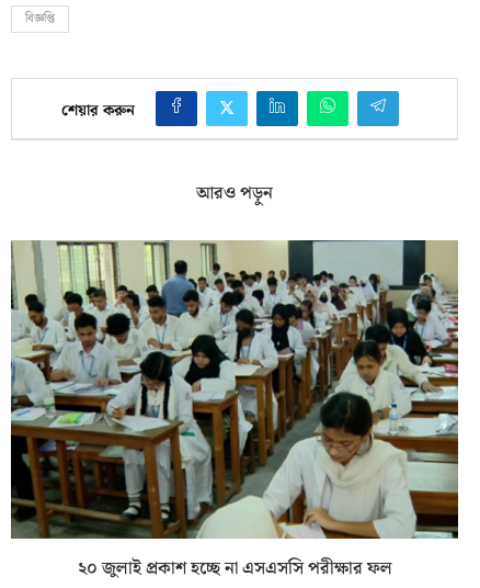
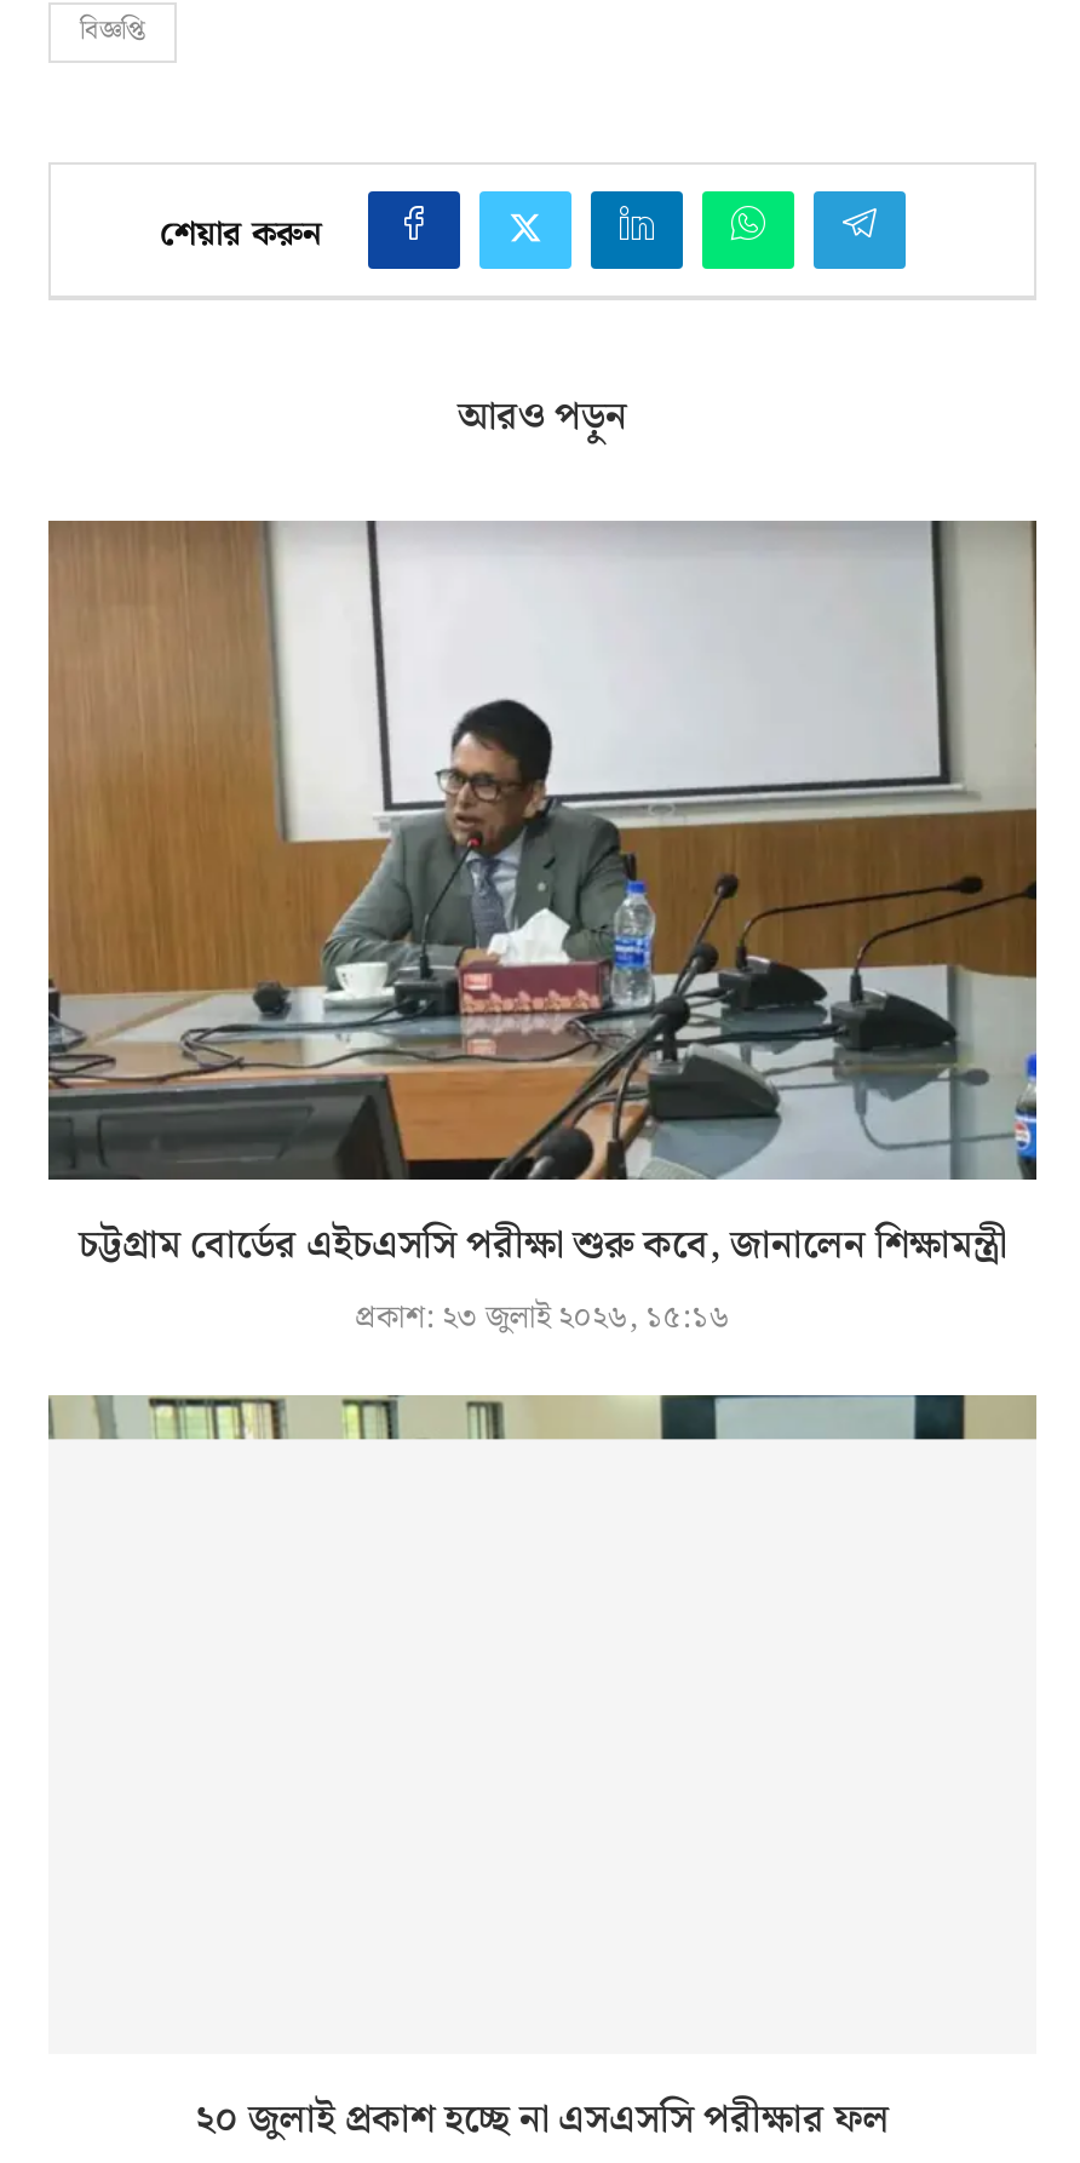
+ চট্টগ্রাম বোর্ডের এইচএসসি পরীক্ষা শুরু কবে, জানালেন শিক্ষামন্ত্রী
+ প্রকাশ: ২৩ জুলাই ২০২৬, ১৫:১৬

- [image]
+ [image]
